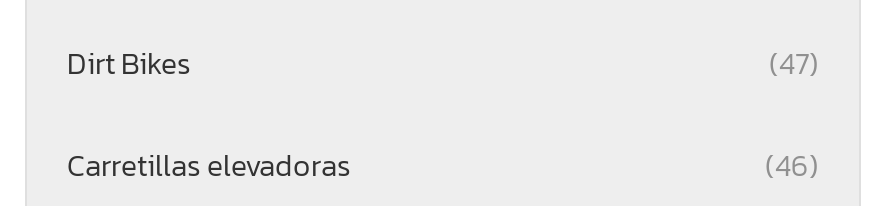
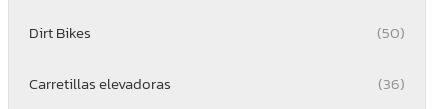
- (47)
+ (50)

- (46)
+ (36)
